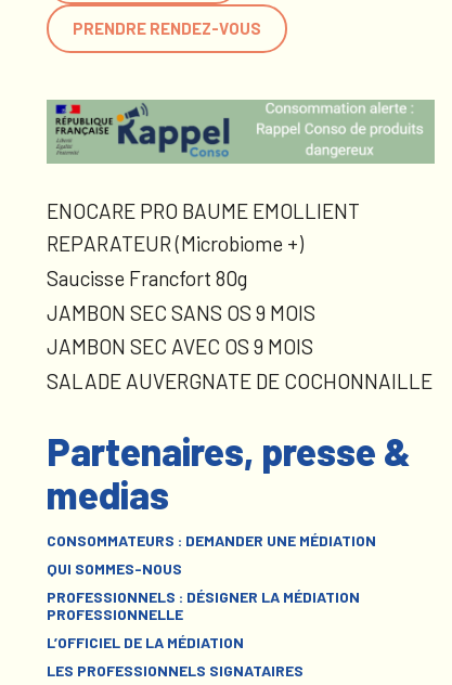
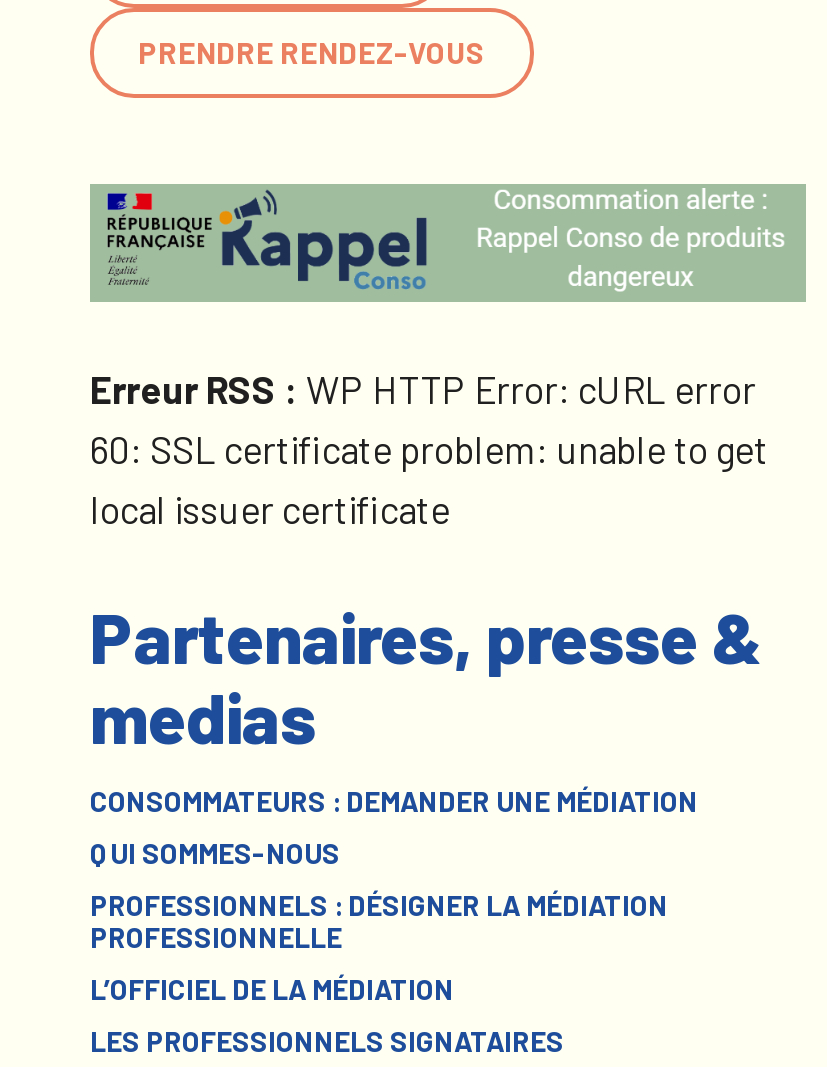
- ENOCARE PRO BAUME EMOLLIENT
- REPARATEUR (Microbiome +)
- Saucisse Francfort 80g
- JAMBON SEC SANS OS 9 MOIS
- JAMBON SEC AVEC OS 9 MOIS
- SALADE AUVERGNATE DE COCHONNAILLE
+ Erreur RSS : WP HTTP Error: cURL error
+ 60: SSL certificate problem: unable to get
+ local issuer certificate
